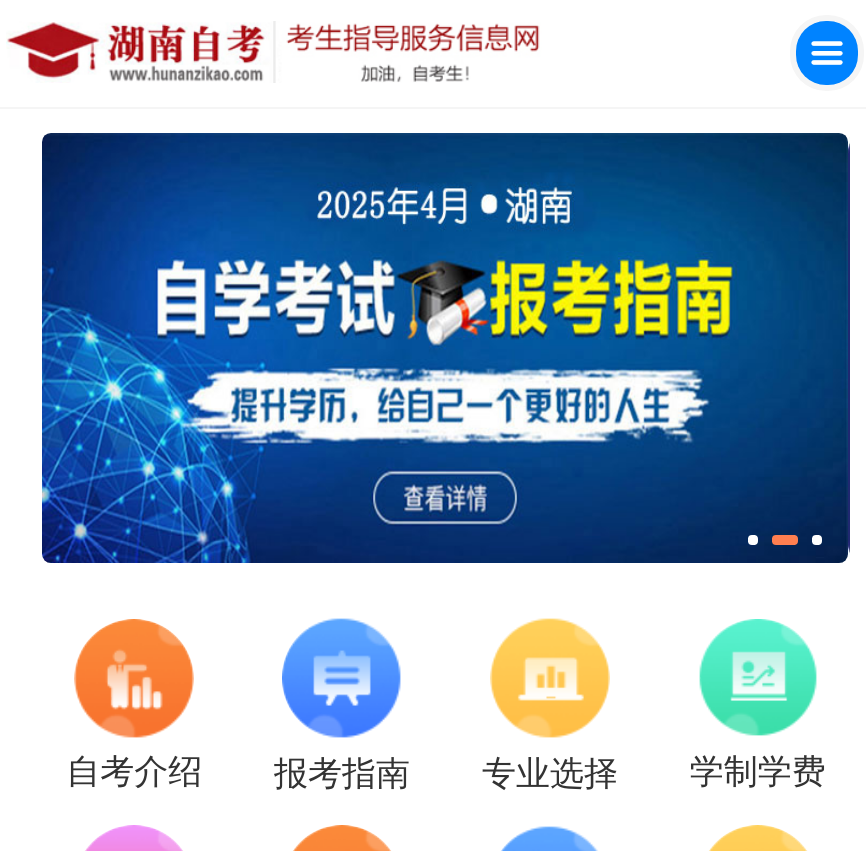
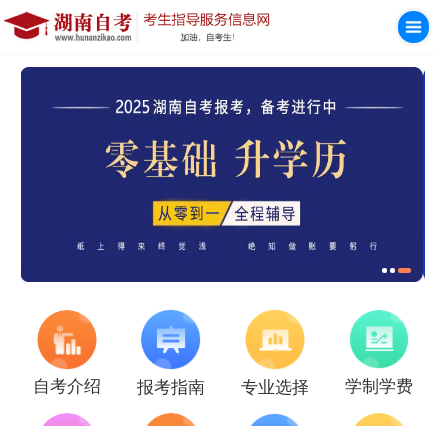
- [image]
+ [image]
